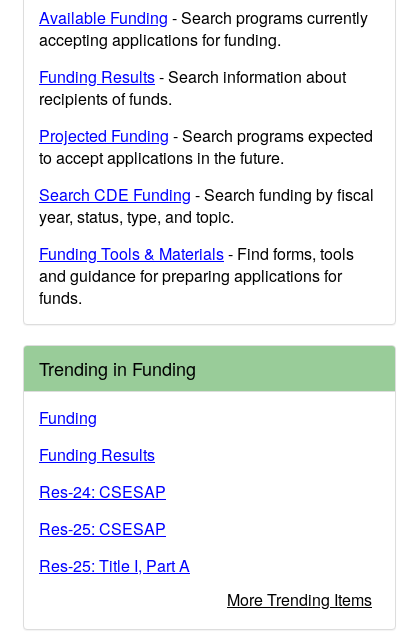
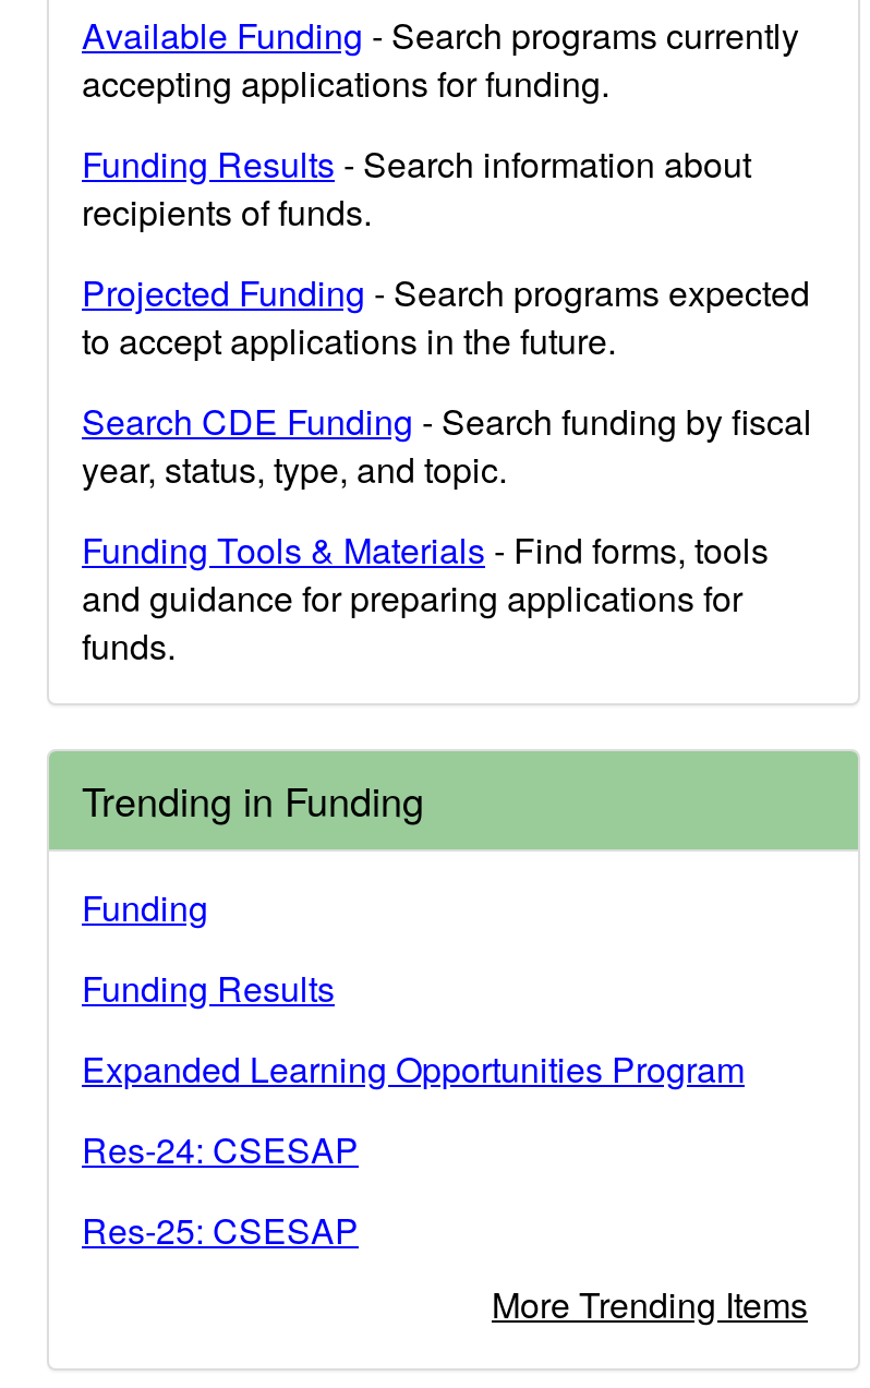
+ Expanded Learning Opportunities Program

moved down: Res-24: CSESAP | Res-25: CSESAP

- Res-25: Title I, Part A
